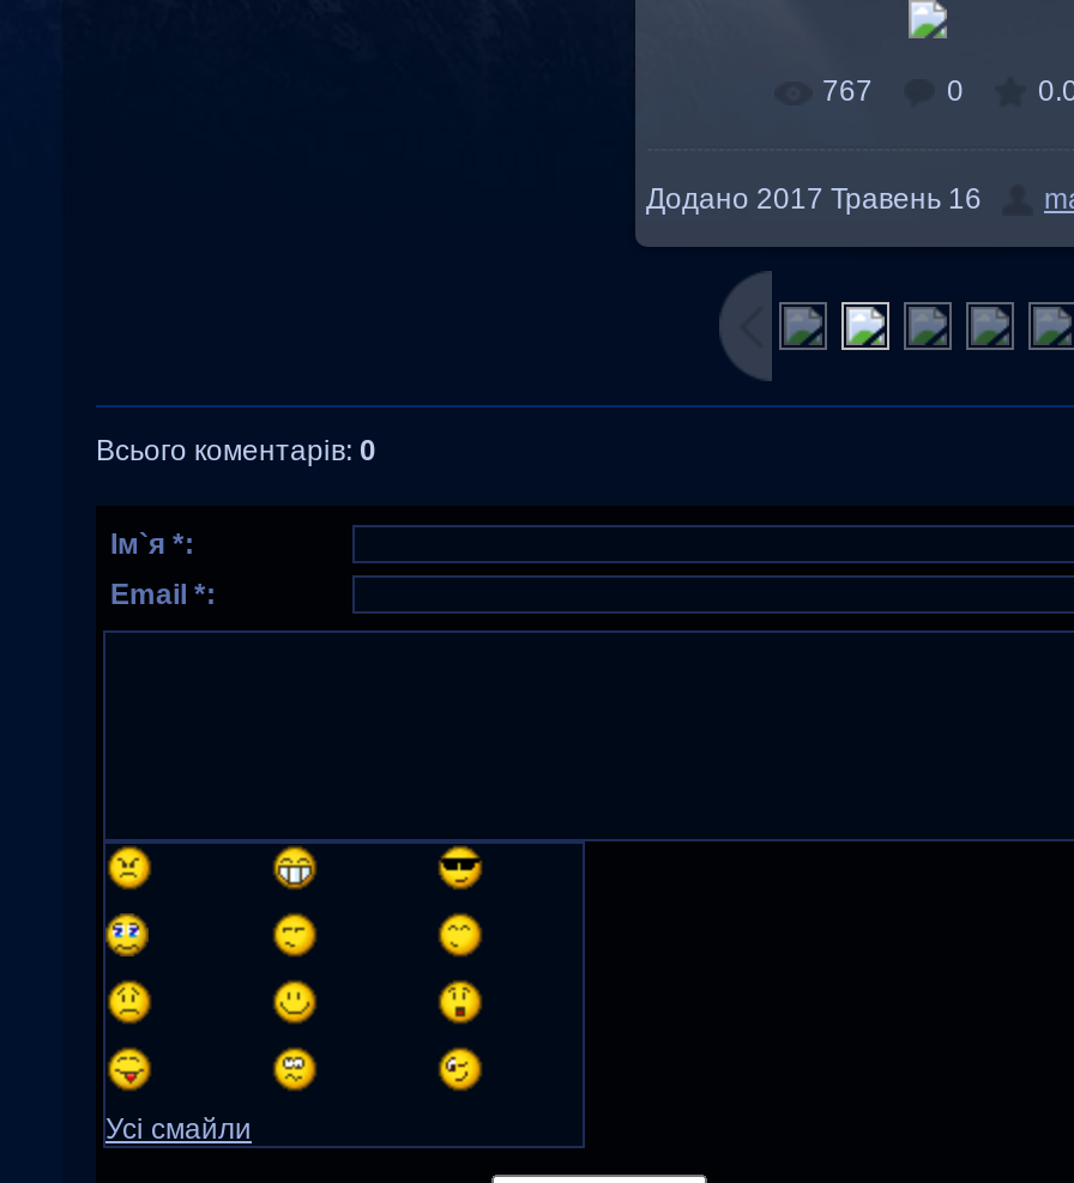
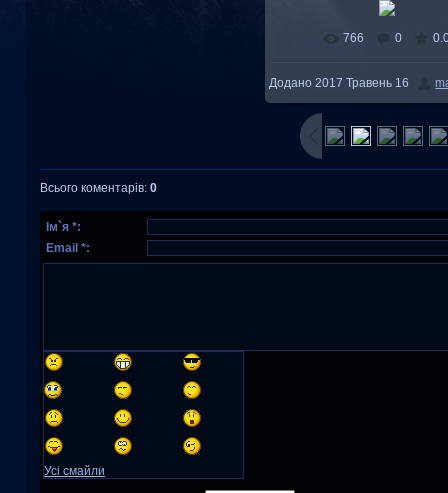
- 767
+ 766
